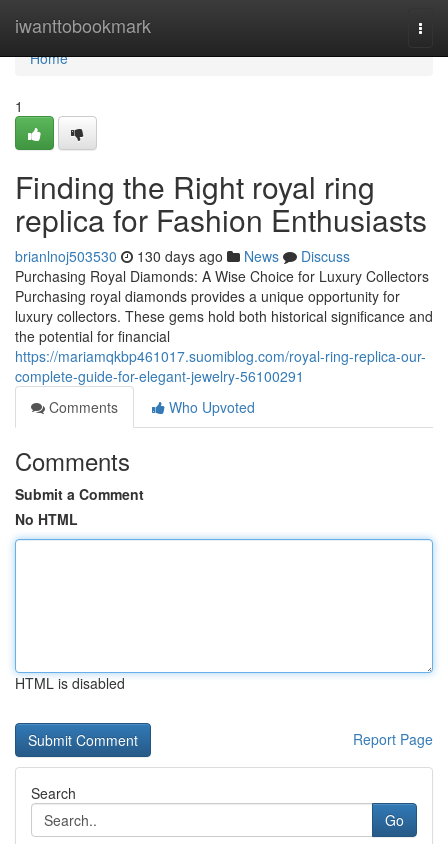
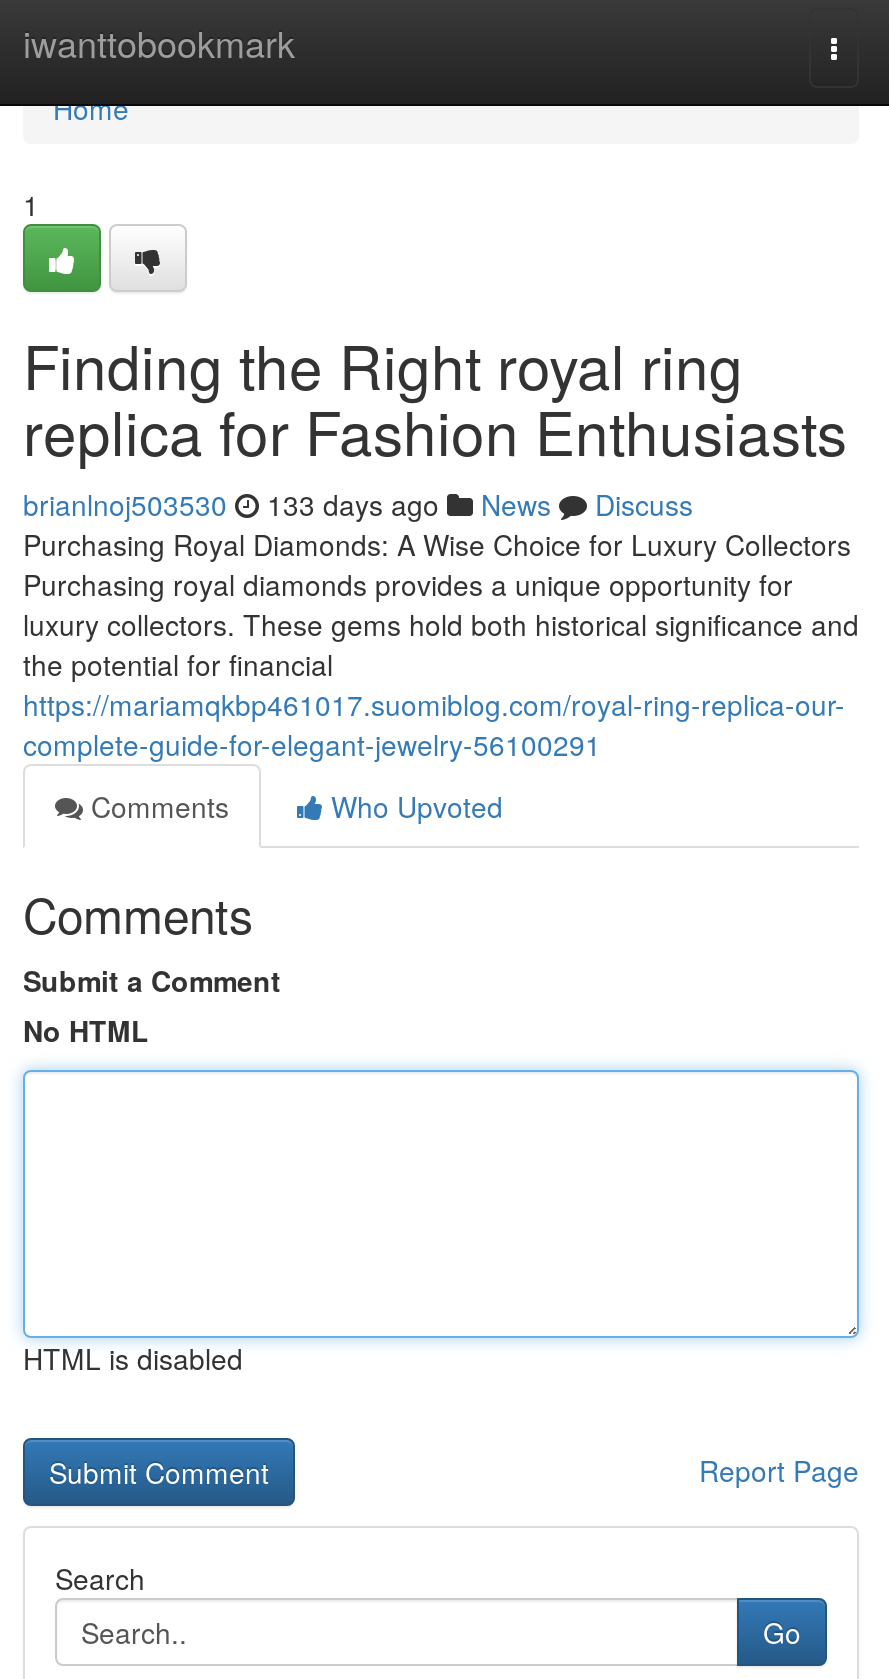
- brianlnoj503530 130 days ago News Discuss
+ brianlnoj503530 133 days ago News Discuss
